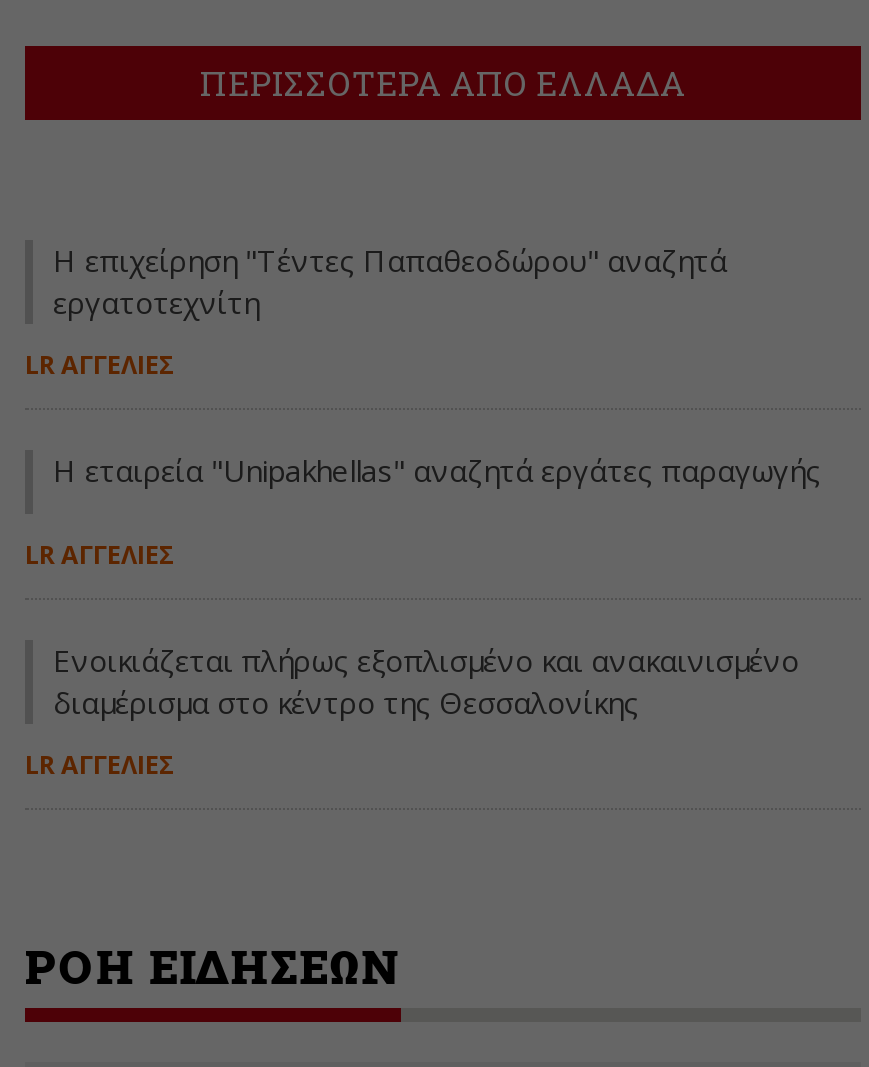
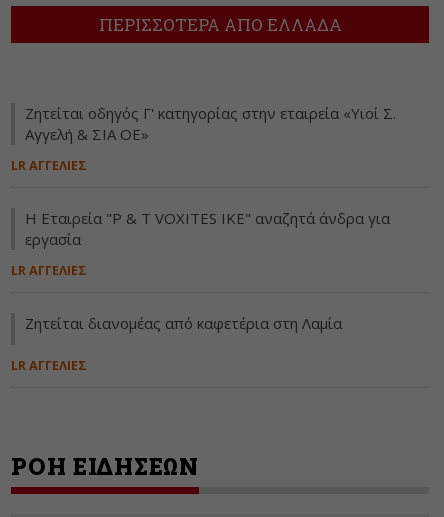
- Η επιχείρηση "Τέντες Παπαθεοδώρου" αναζητά
- εργατοτεχνίτη
+ Ζητείται οδηγός Γ' κατηγορίας στην εταιρεία «Υιοί Σ.
+ Αγγελή & ΣΙΑ ΟΕ»

- H εταιρεία "Unipakhellas" αναζητά εργάτες παραγωγής
+ Η Εταιρεία "P & T VOXITES IKE" αναζητά άνδρα για
+ εργασία

- Ενοικιάζεται πλήρως εξοπλισμένο και ανακαινισμένο
- διαμέρισμα στο κέντρο της Θεσσαλονίκης
+ Ζητείται διανομέας από καφετέρια στη Λαμία
